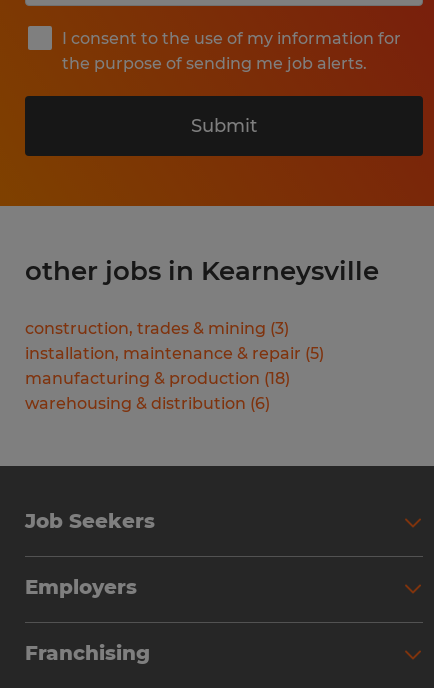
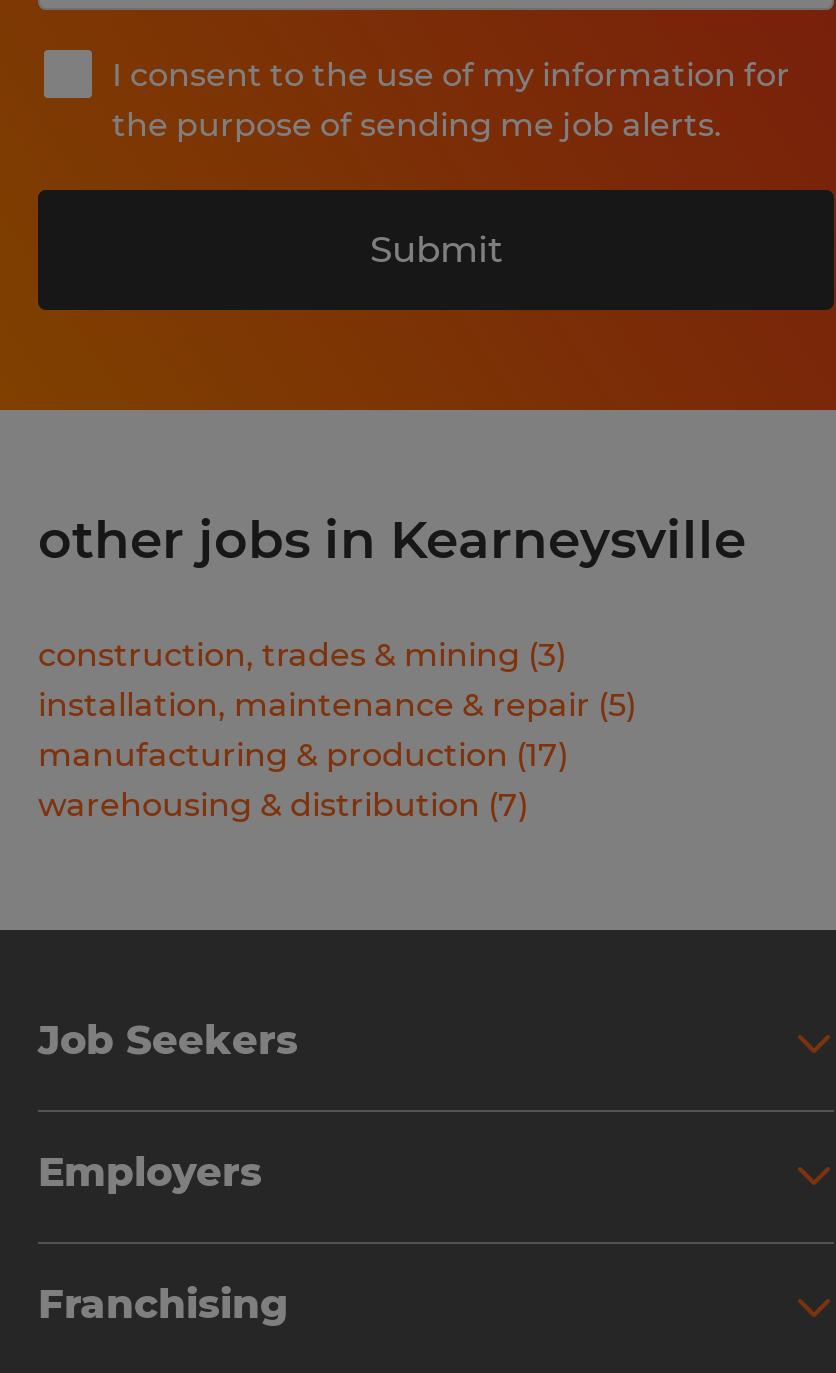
- manufacturing & production (18)
+ manufacturing & production (17)

- warehousing & distribution (6)
+ warehousing & distribution (7)
